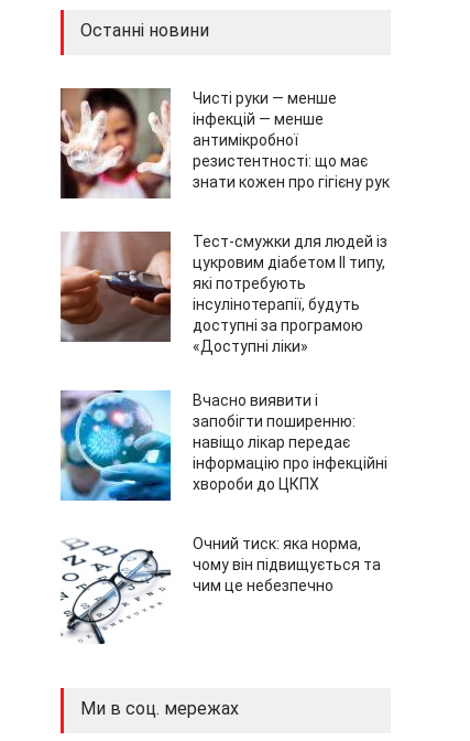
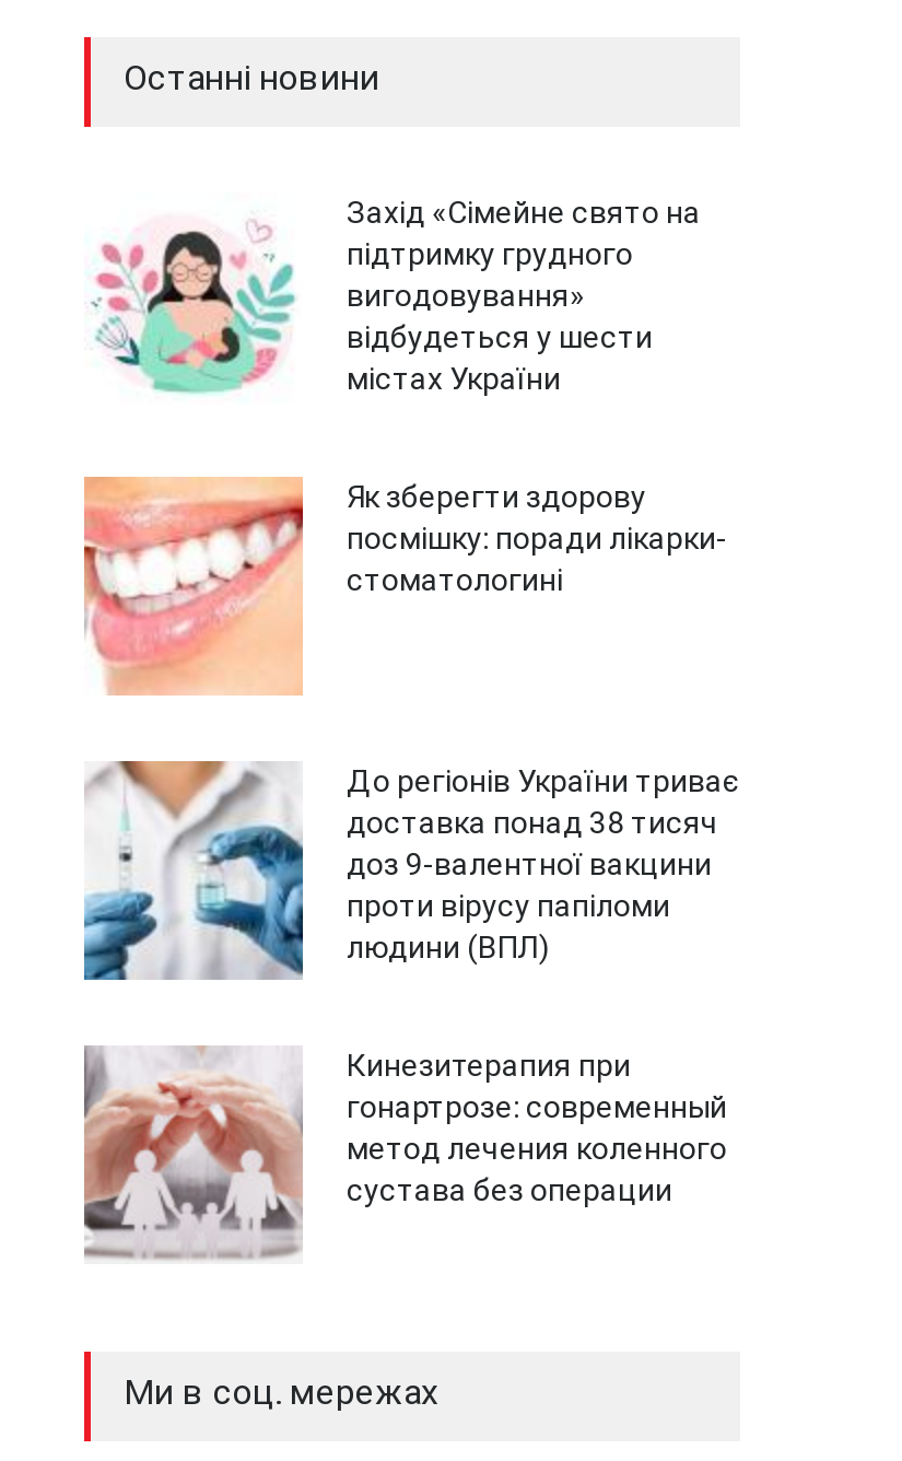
- [image]
- Чисті руки — менше
- інфекцій — менше
- антимікробної
- резистентності: що має
- знати кожен про гігієну рук
+ [image]
+ Захід «Сімейне свято на
+ підтримку грудного
+ вигодовування»
+ відбудеться у шести
+ містах України

- [image]
- Тест-смужки для людей із
- цукровим діабетом ІІ типу,
- які потребують
- інсулінотерапії, будуть
- доступні за програмою
- «Доступні ліки»
+ [image]
+ Як зберегти здорову
+ посмішку: поради лікарки-
+ стоматологині

- [image]
- Вчасно виявити і
- запобігти поширенню:
- навіщо лікар передає
- інформацію про інфекційні
- хвороби до ЦКПХ
+ [image]
+ До регіонів України триває
+ доставка понад 38 тисяч
+ доз 9-валентної вакцини
+ проти вірусу папіломи
+ людини (ВПЛ)

- [image]
- Очний тиск: яка норма,
- чому він підвищується та
- чим це небезпечно
+ [image]
+ Кинезитерапия при
+ гонартрозе: современный
+ метод лечения коленного
+ сустава без операции
